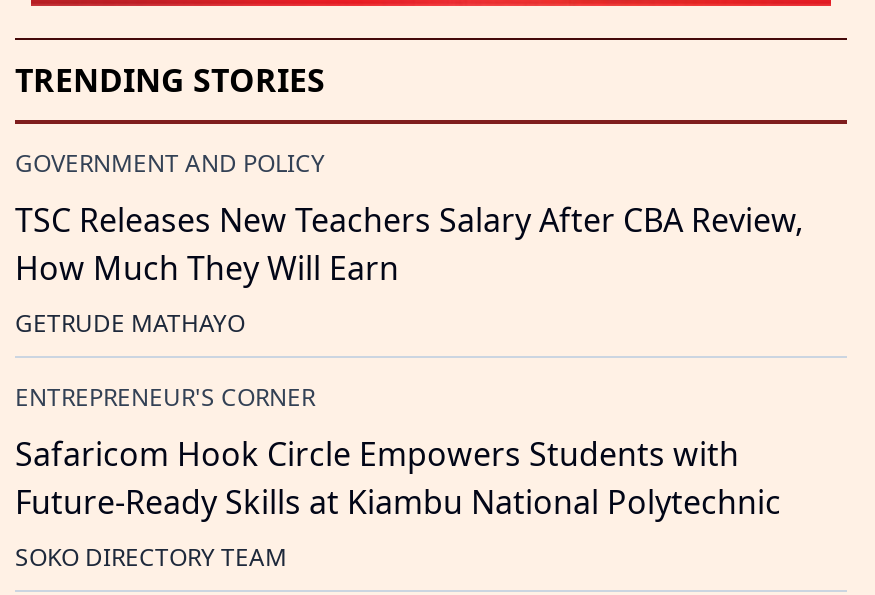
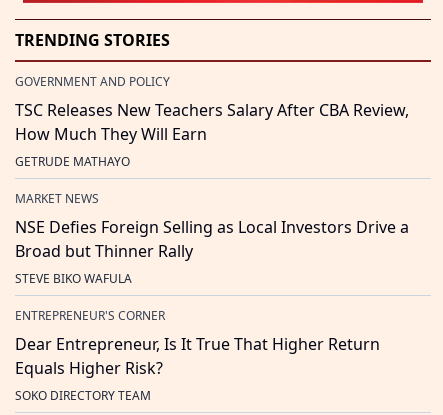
+ MARKET NEWS
+ NSE Defies Foreign Selling as Local Investors Drive a
+ Broad but Thinner Rally
+ STEVE BIKO WAFULA

- Safaricom Hook Circle Empowers Students with
- Future-Ready Skills at Kiambu National Polytechnic
+ Dear Entrepreneur, Is It True That Higher Return
+ Equals Higher Risk?
